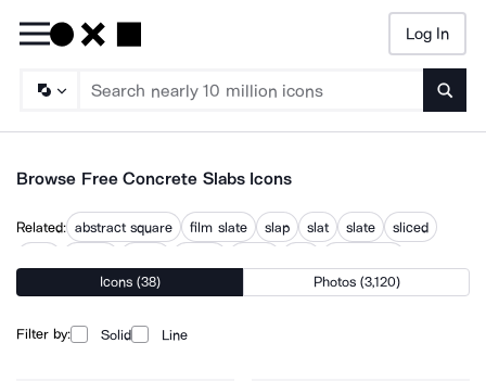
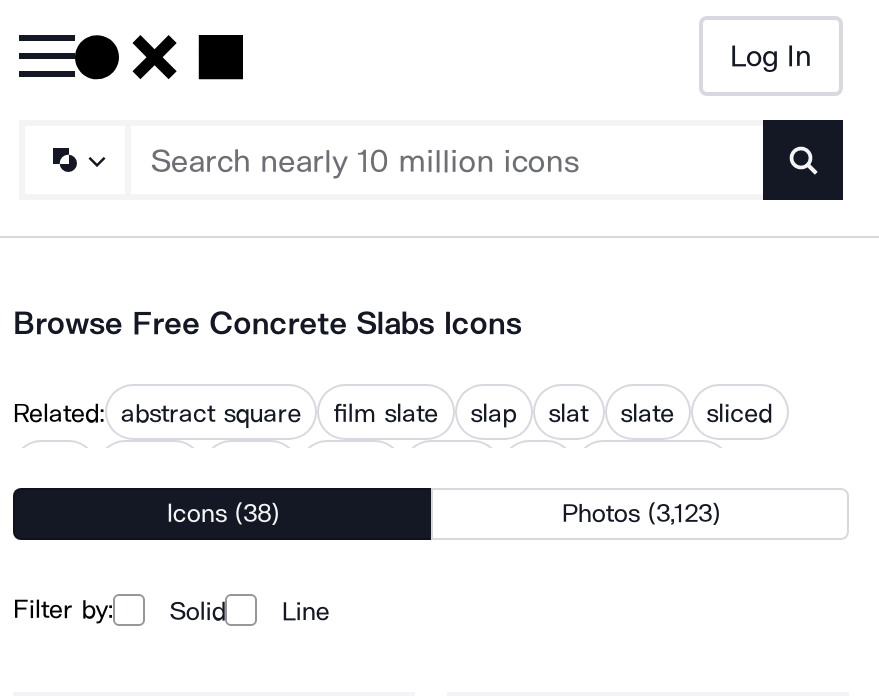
- Photos (3,120)
+ Photos (3,123)
